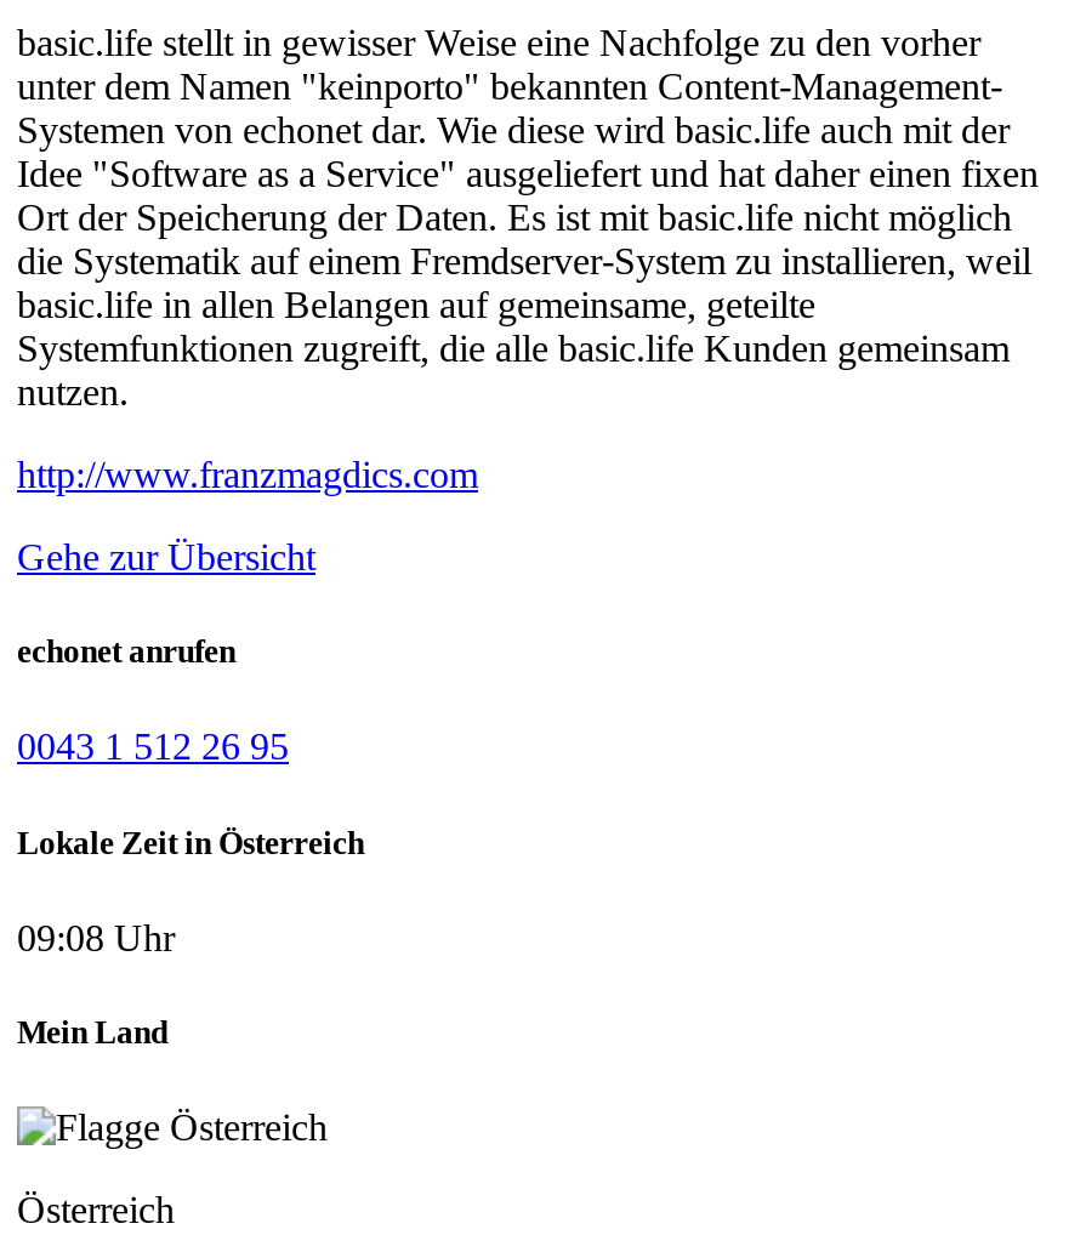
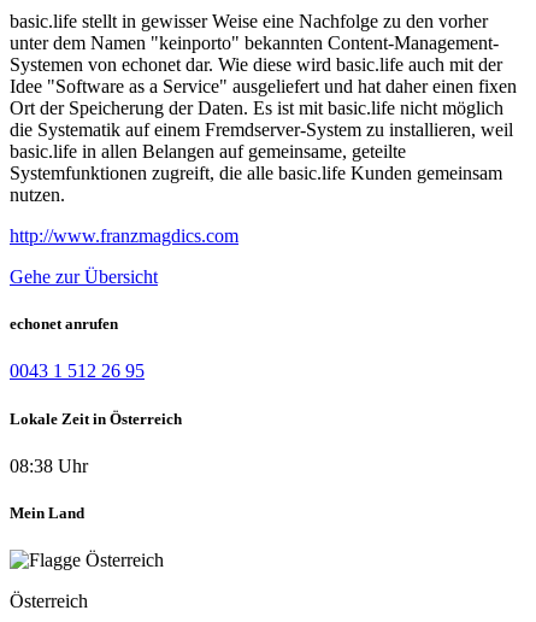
- 09:08 Uhr
+ 08:38 Uhr
